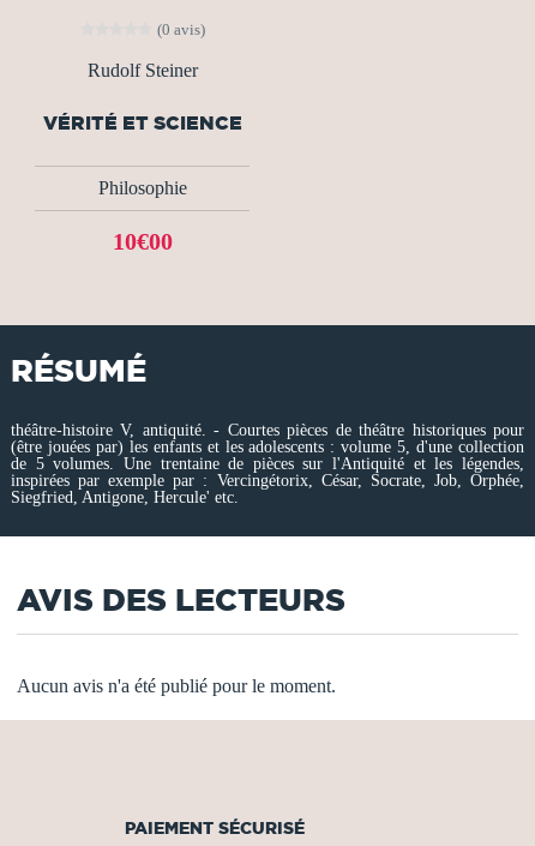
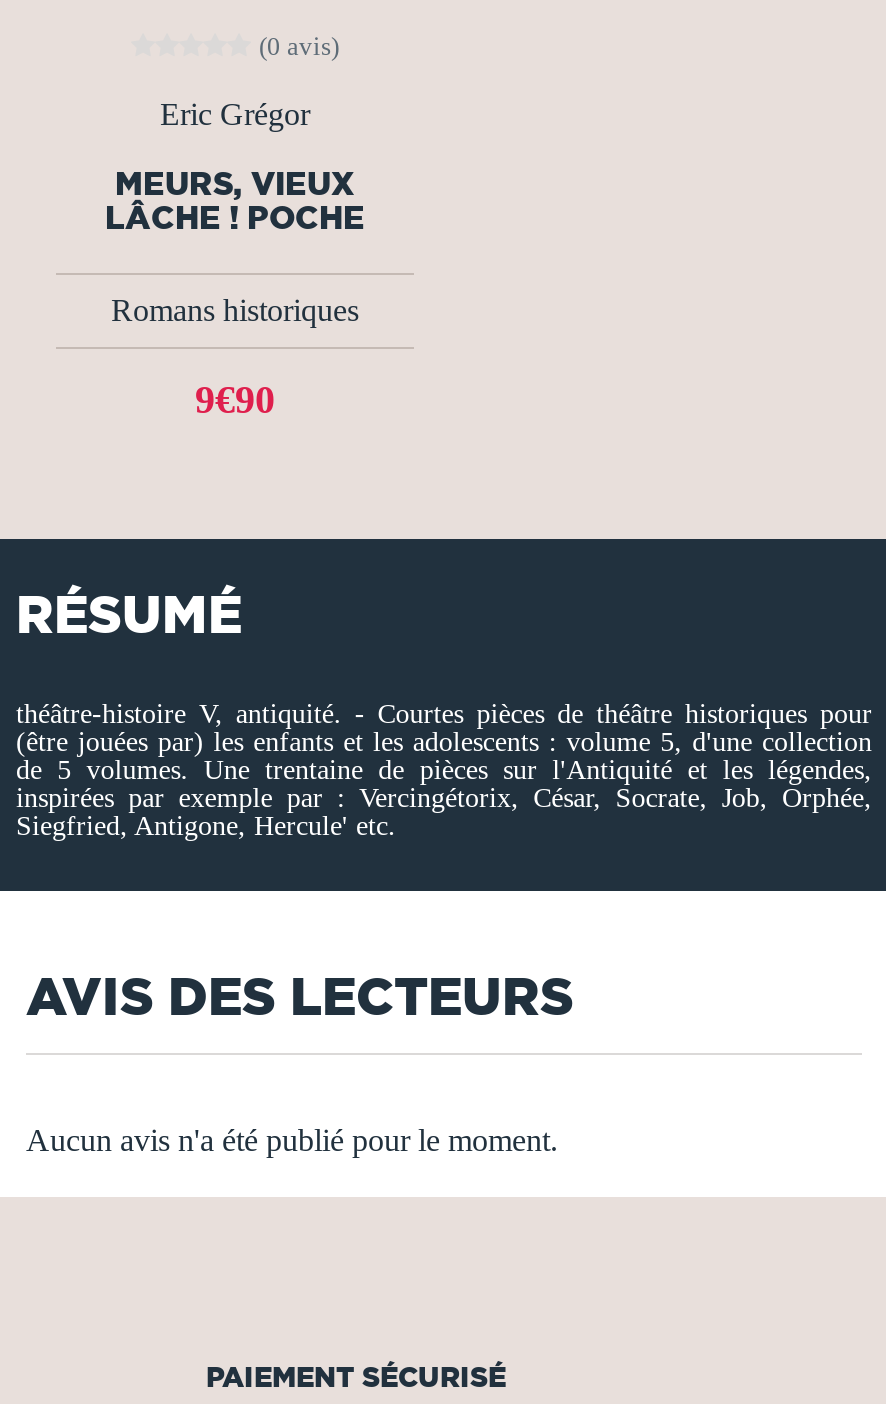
- Rudolf Steiner
+ Eric Grégor

- VÉRITÉ ET SCIENCE
+ MEURS, VIEUX
+ LÂCHE ! POCHE

- Philosophie
+ Romans historiques

- 10€00
+ 9€90
